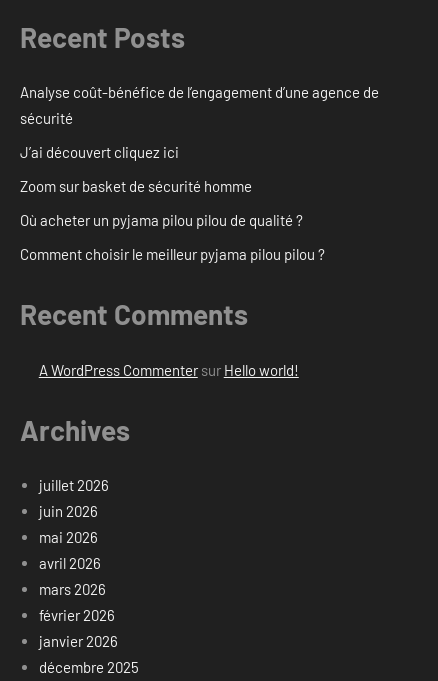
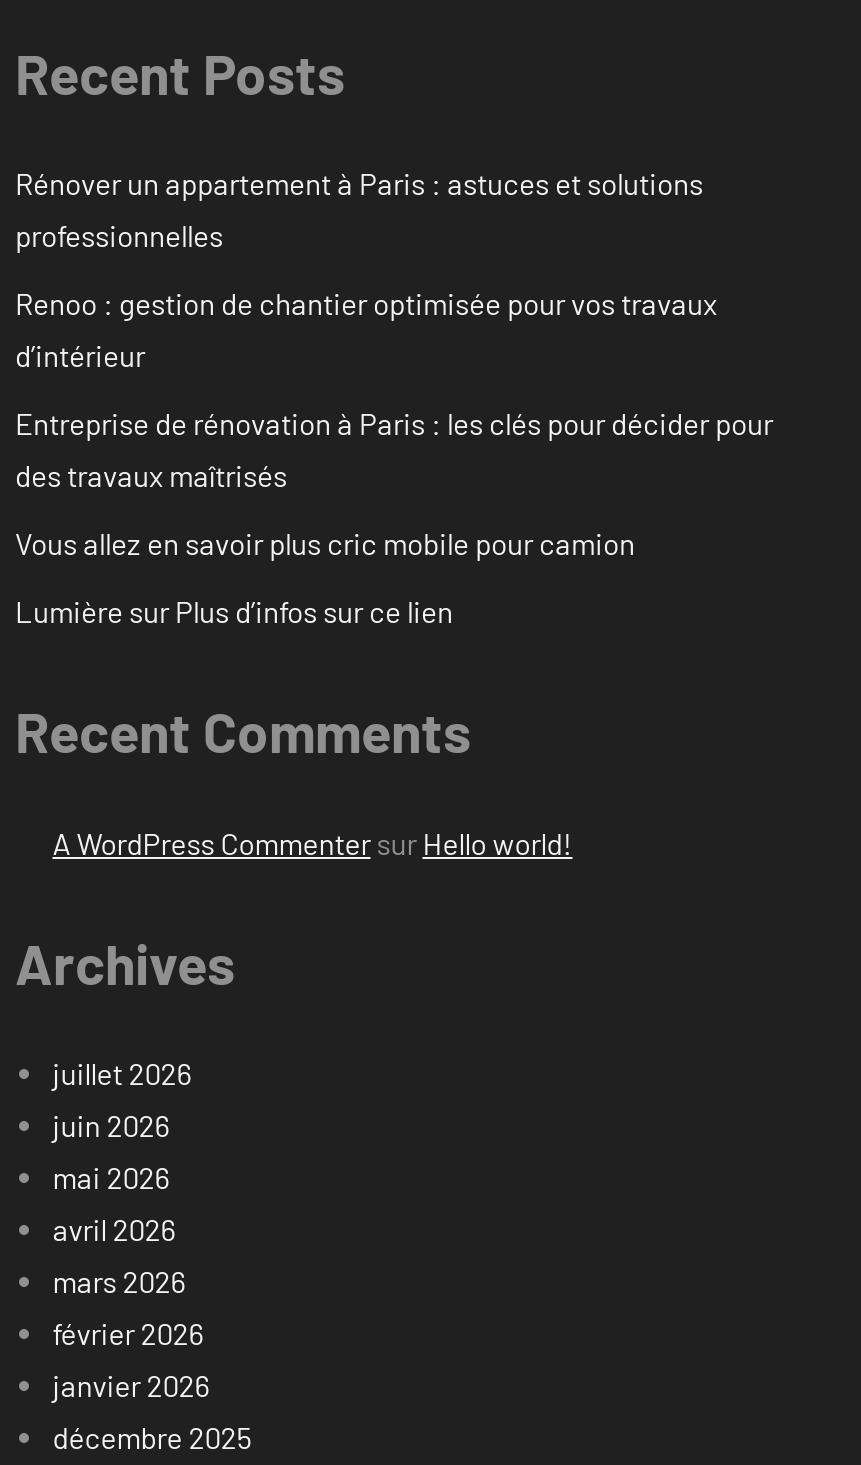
- Analyse coût-bénéfice de l’engagement d’une agence de
- sécurité
+ Rénover un appartement à Paris : astuces et solutions
+ professionnelles

- J’ai découvert cliquez ici
+ Renoo : gestion de chantier optimisée pour vos travaux
+ d’intérieur

- Zoom sur basket de sécurité homme
+ Entreprise de rénovation à Paris : les clés pour décider pour
+ des travaux maîtrisés

- Où acheter un pyjama pilou pilou de qualité ?
+ Vous allez en savoir plus cric mobile pour camion

- Comment choisir le meilleur pyjama pilou pilou ?
+ Lumière sur Plus d’infos sur ce lien
